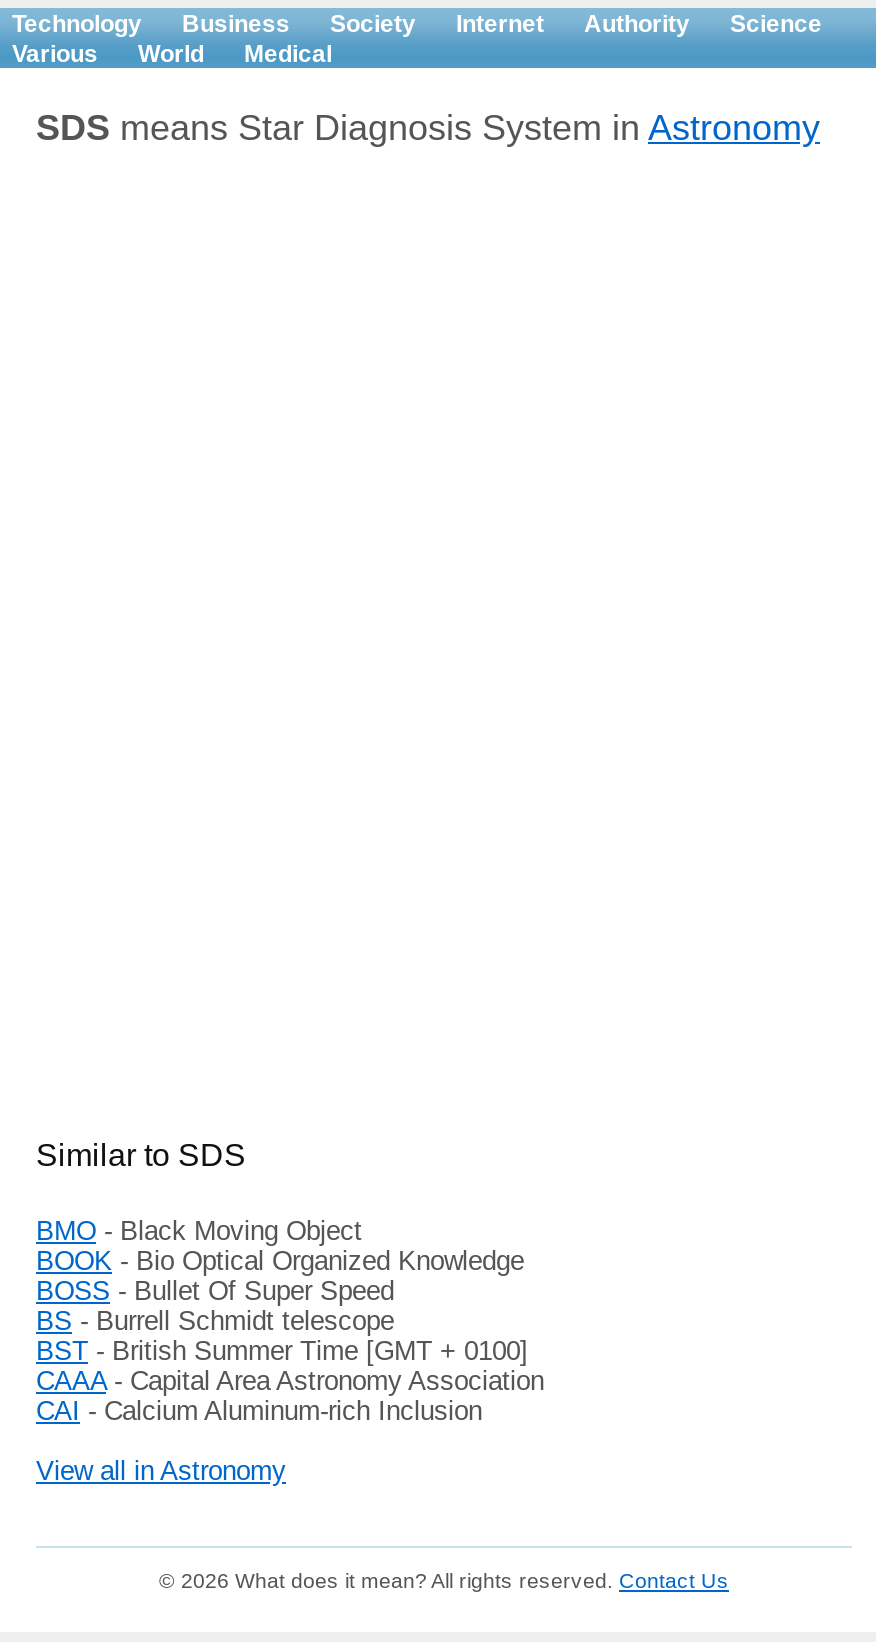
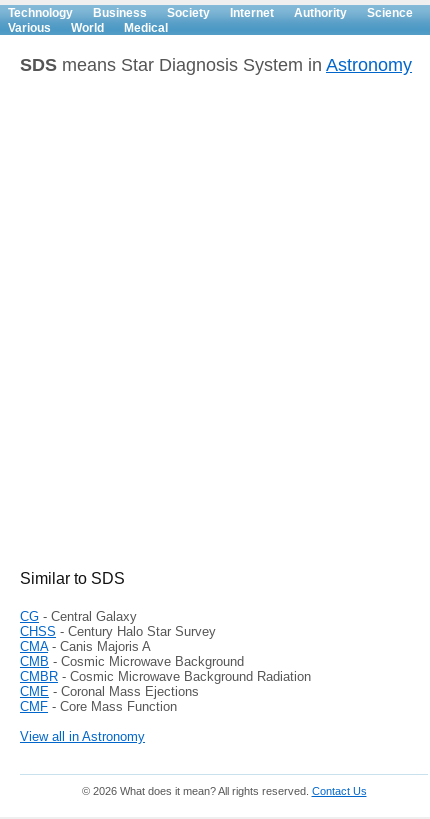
- BMO - Black Moving Object
- BOOK - Bio Optical Organized Knowledge
- BOSS - Bullet Of Super Speed
- BS - Burrell Schmidt telescope
- BST - British Summer Time [GMT + 0100]
- CAAA - Capital Area Astronomy Association
- CAI - Calcium Aluminum-rich Inclusion
+ CG - Central Galaxy
+ CHSS - Century Halo Star Survey
+ CMA - Canis Majoris A
+ CMB - Cosmic Microwave Background
+ CMBR - Cosmic Microwave Background Radiation
+ CME - Coronal Mass Ejections
+ CMF - Core Mass Function
